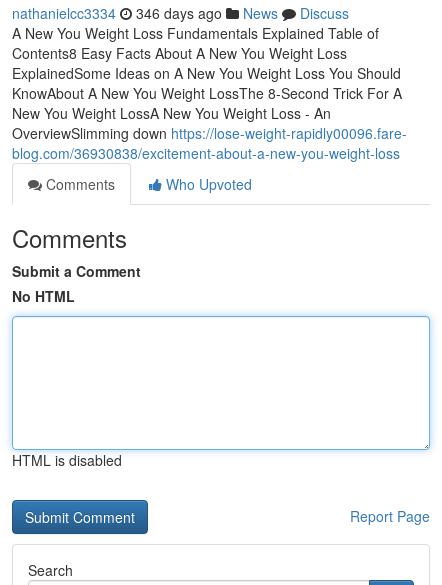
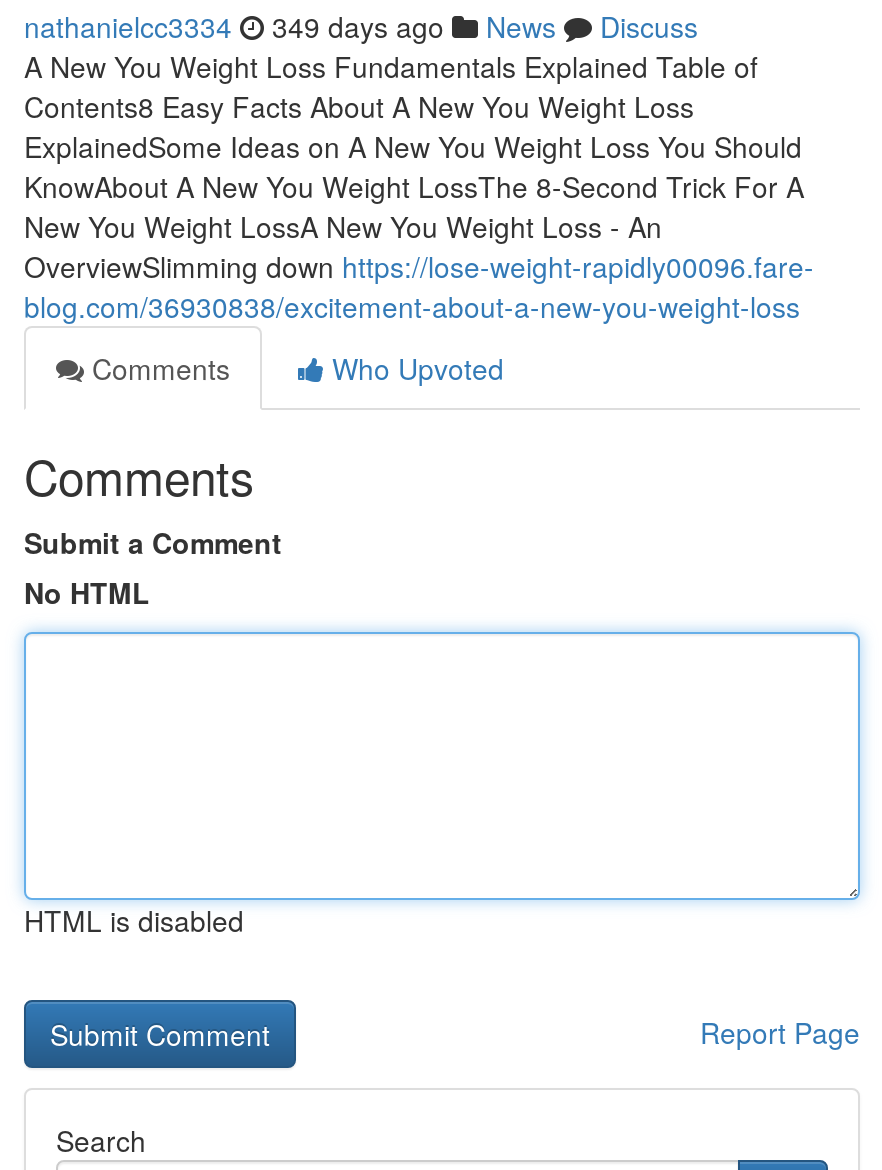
- nathanielcc3334 346 days ago News Discuss
+ nathanielcc3334 349 days ago News Discuss
